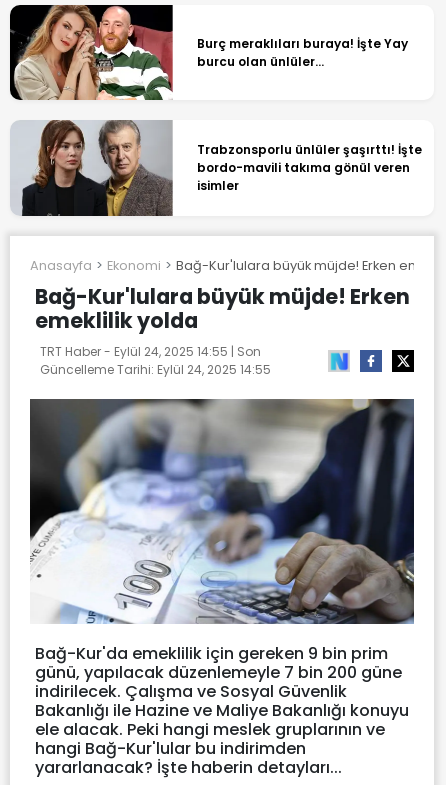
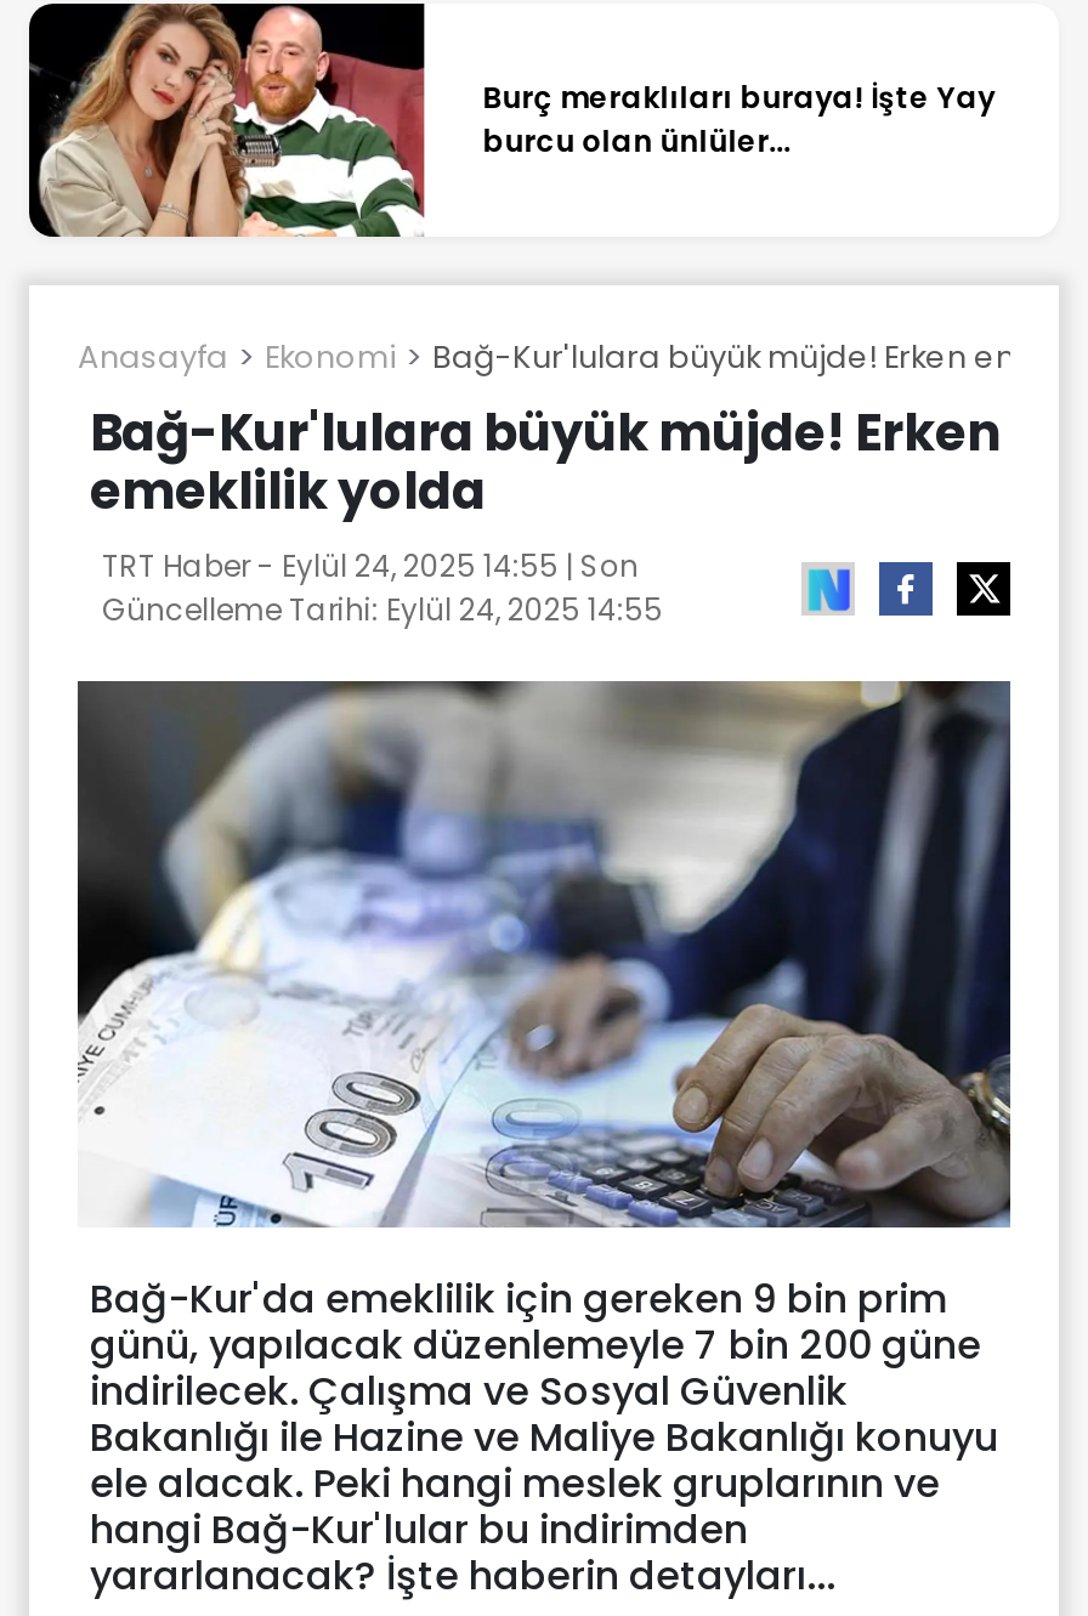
- [image]
- Trabzonsporlu ünlüler şaşırttı! İşte
- bordo-mavili takıma gönül veren
- isimler
